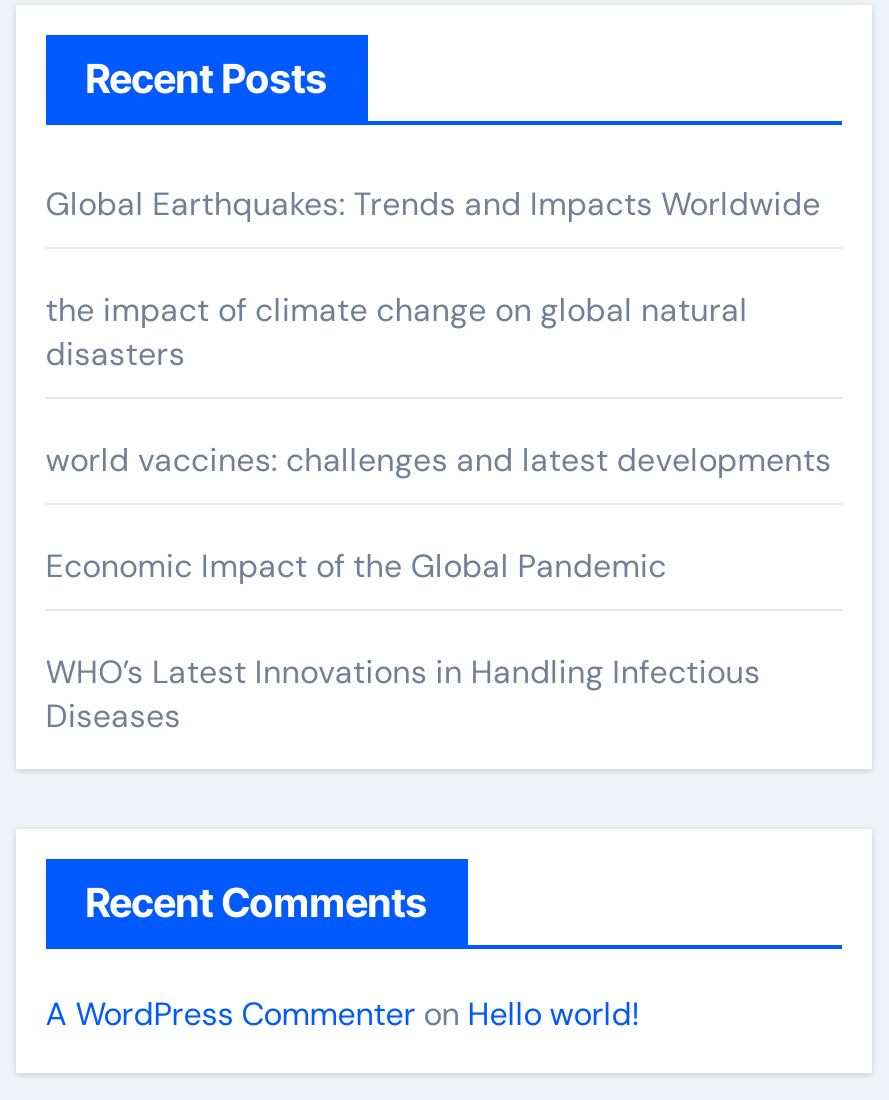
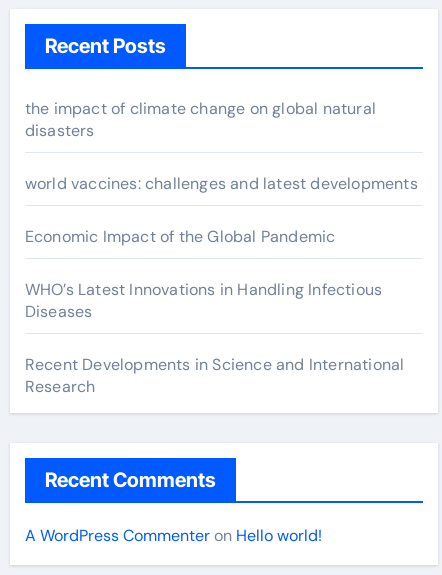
- Global Earthquakes: Trends and Impacts Worldwide

moved up: the impact of climate change on global natural | disasters | world vaccines: challenges and latest developments | Economic Impact of the Global Pandemic | WHO’s Latest Innovations in Handling Infectious | Diseases

+ Recent Developments in Science and International
+ Research
